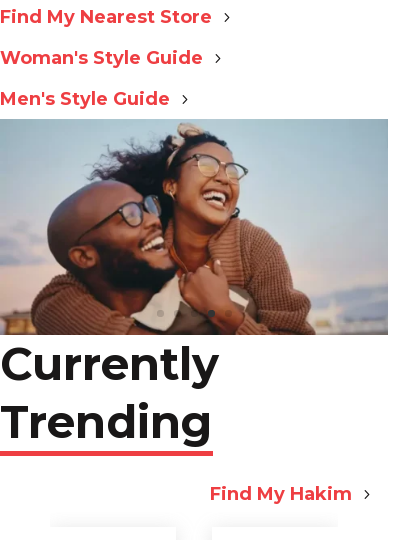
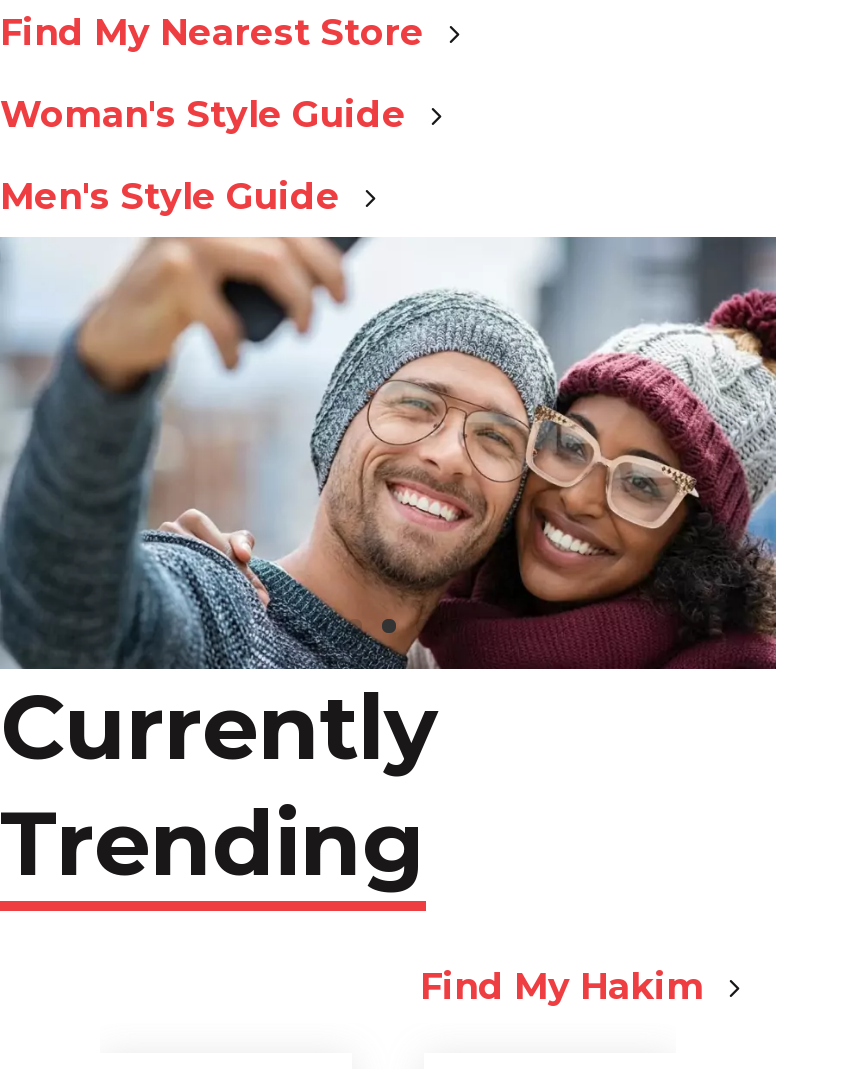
- [image]
+ [image]
